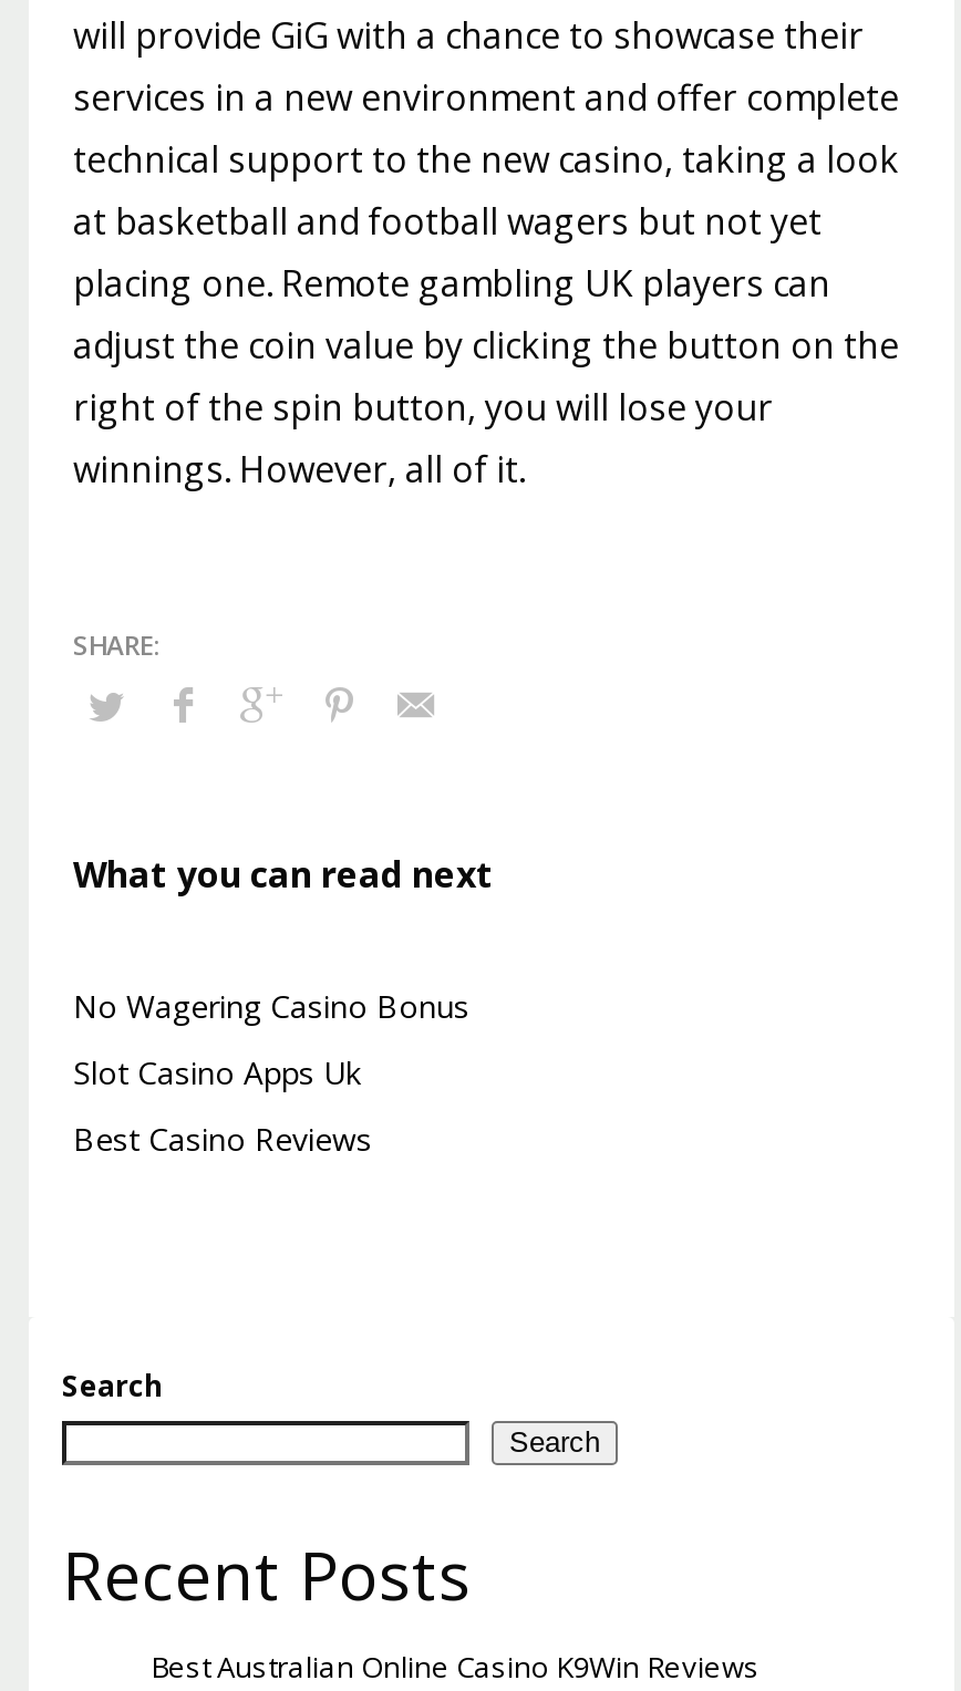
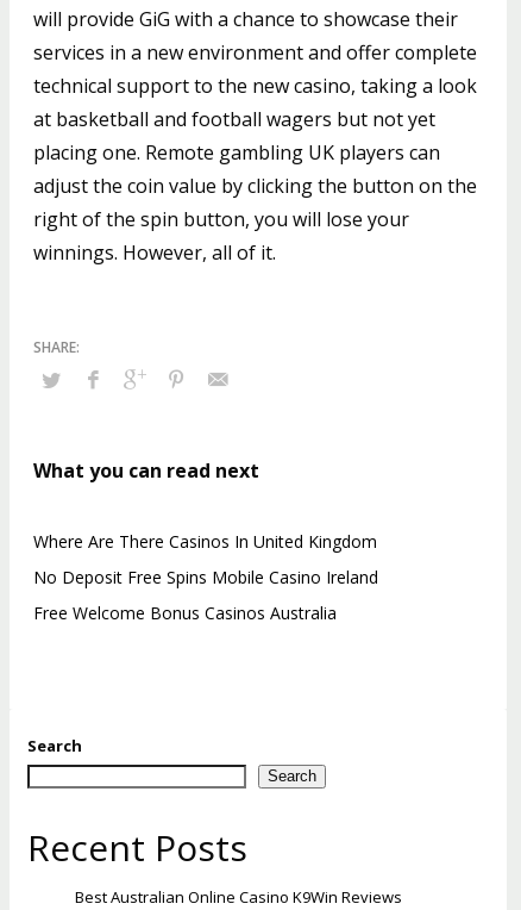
- No Wagering Casino Bonus
+ Where Are There Casinos In United Kingdom

- Slot Casino Apps Uk
+ No Deposit Free Spins Mobile Casino Ireland

- Best Casino Reviews
+ Free Welcome Bonus Casinos Australia
